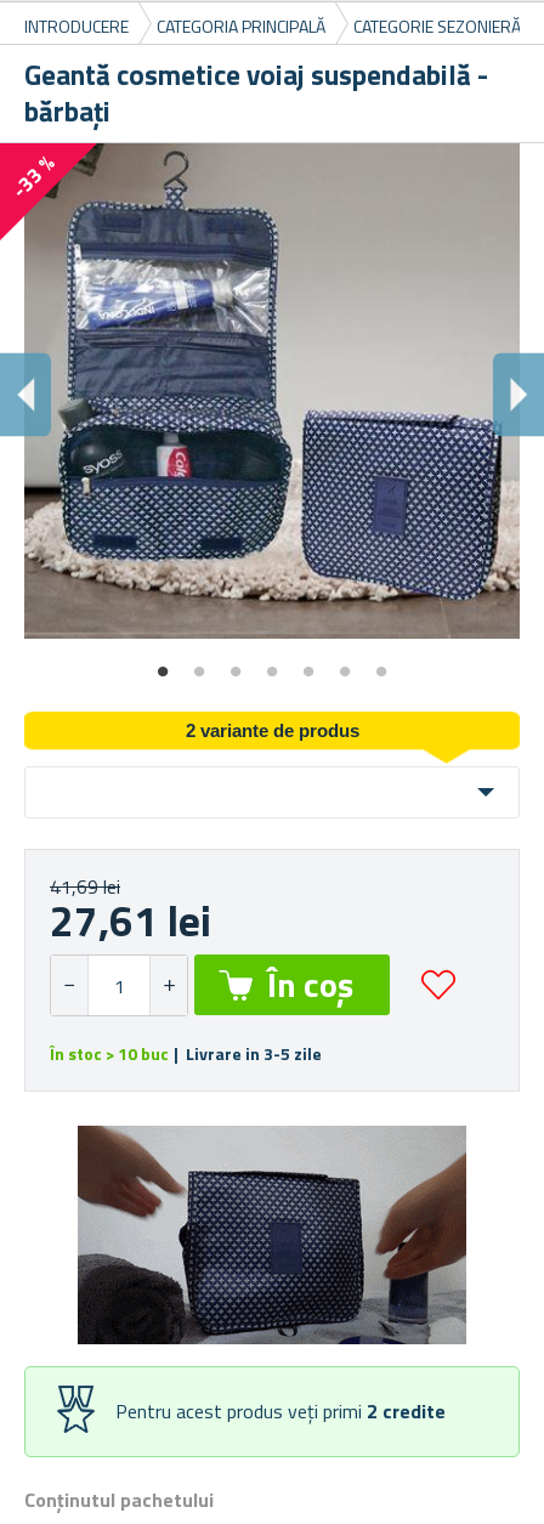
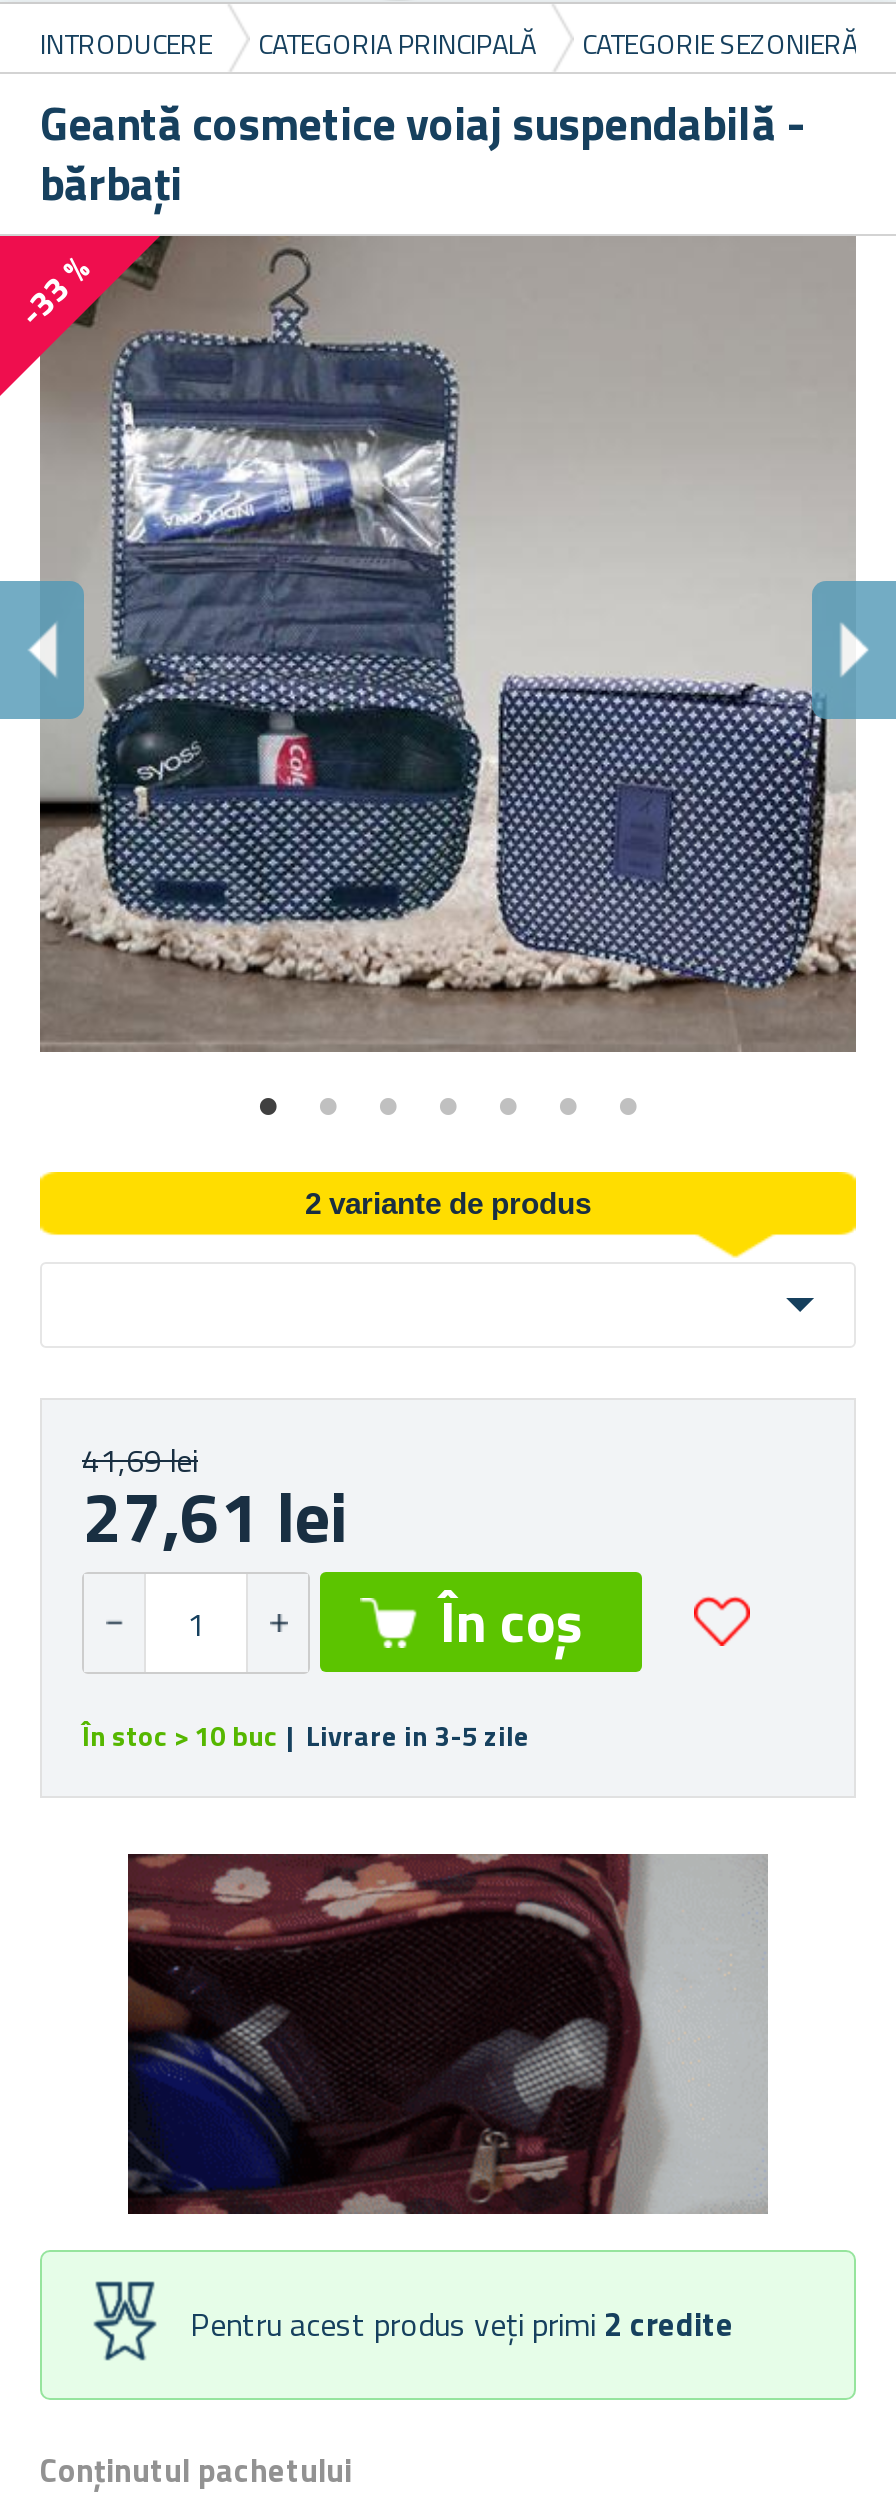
- [image]
+ [image]
